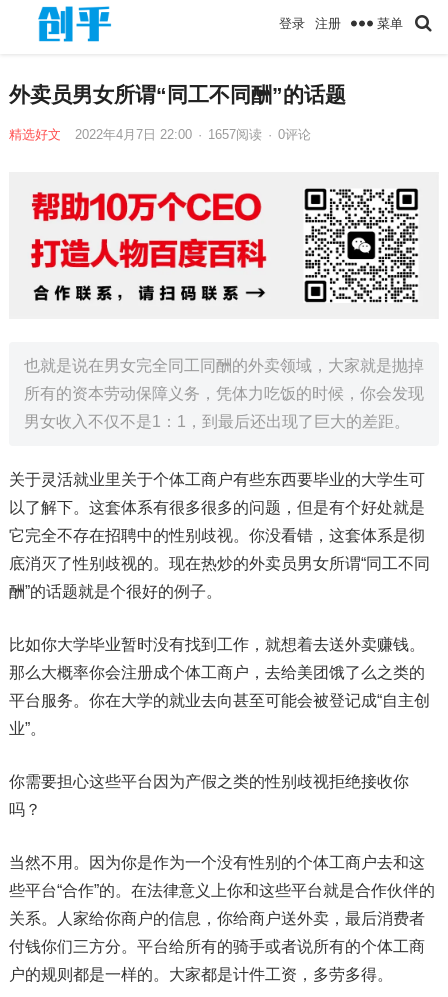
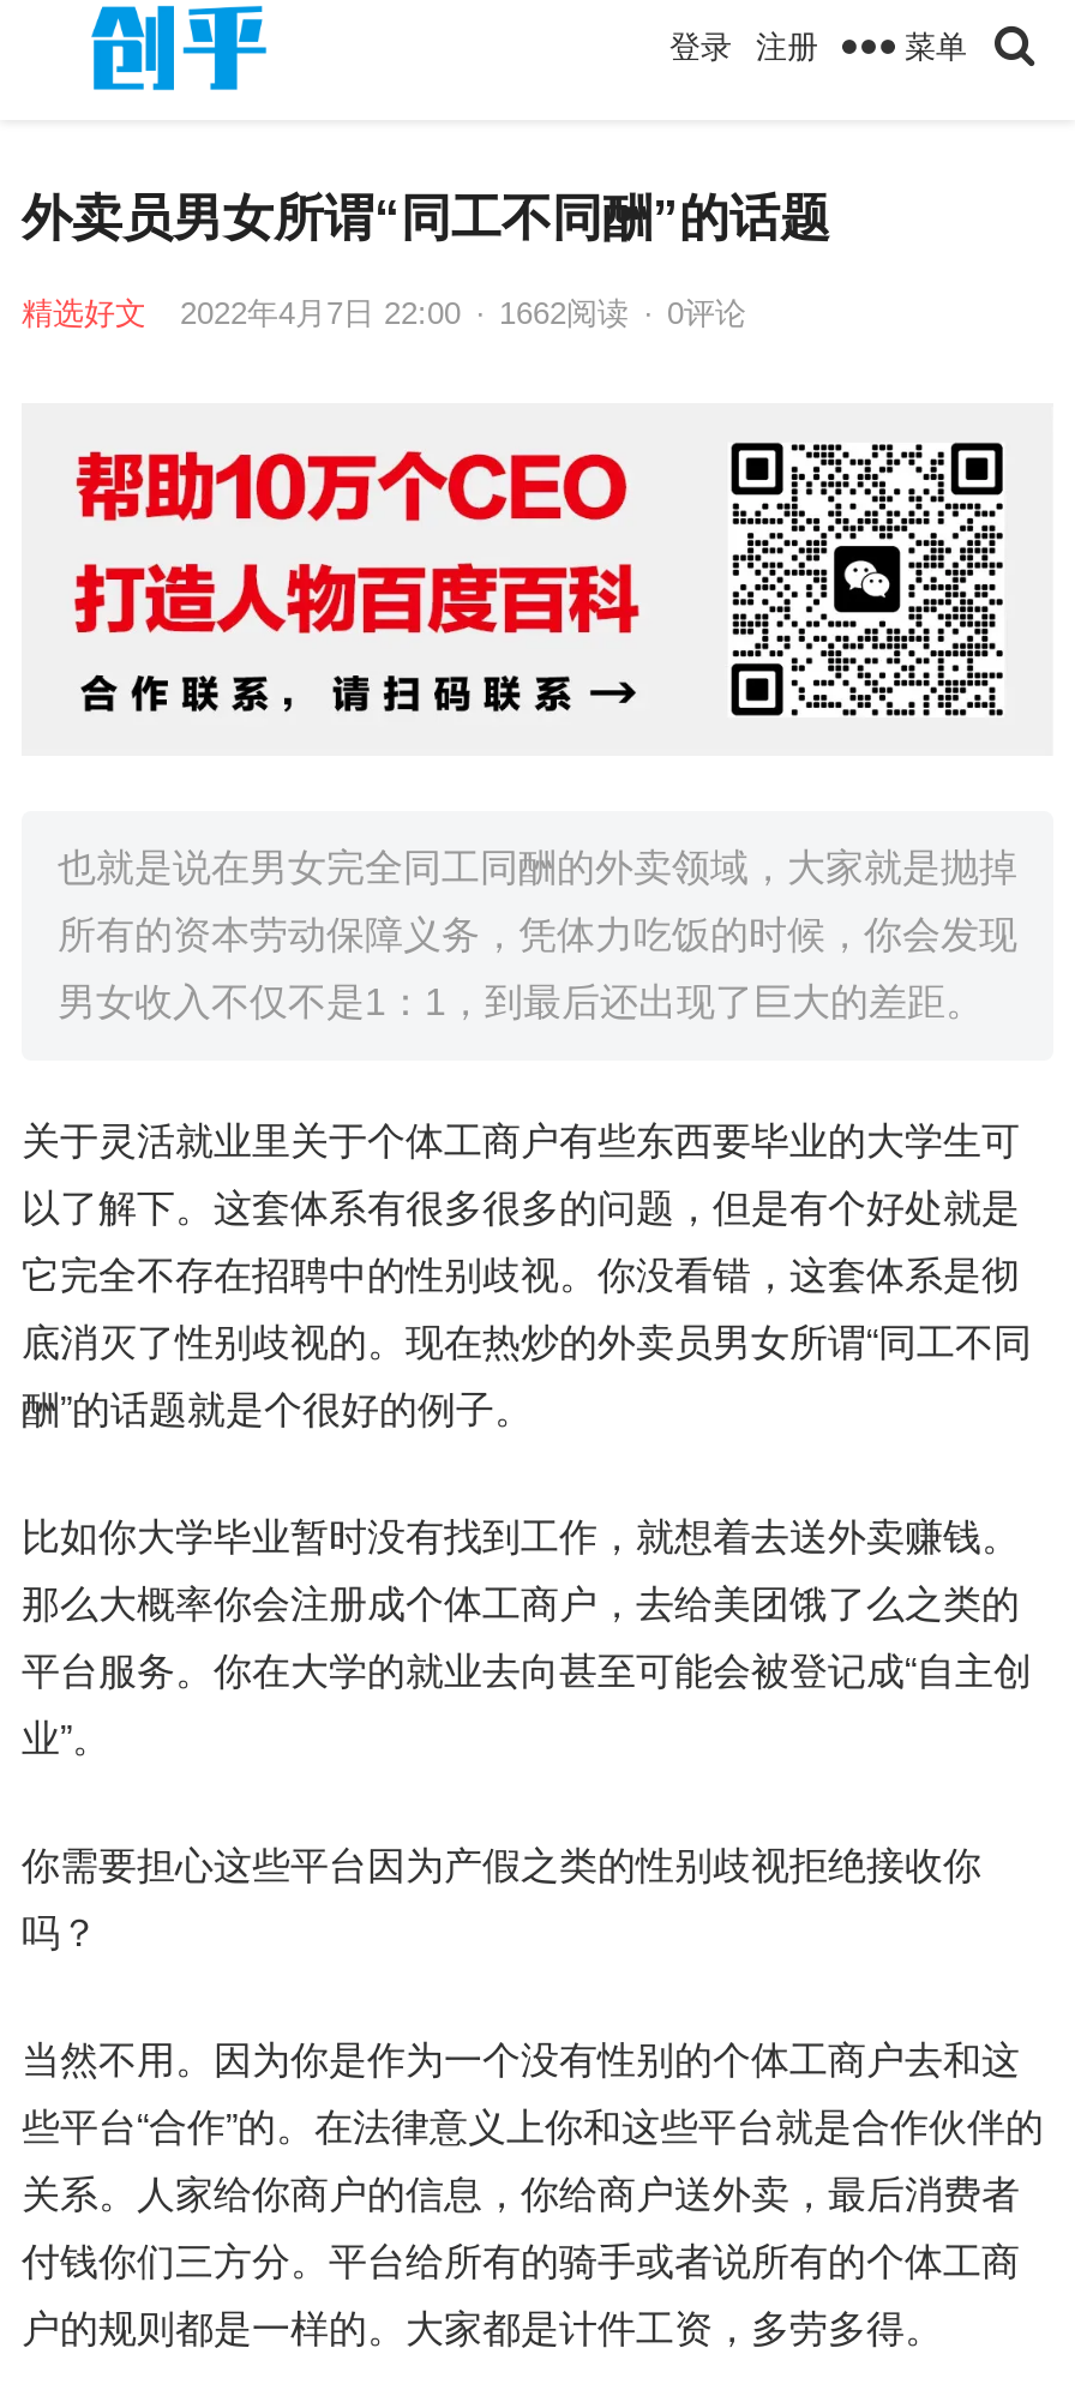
- 2022年4月7日 22:00 · 1657阅读 · 0评论
+ 2022年4月7日 22:00 · 1662阅读 · 0评论
